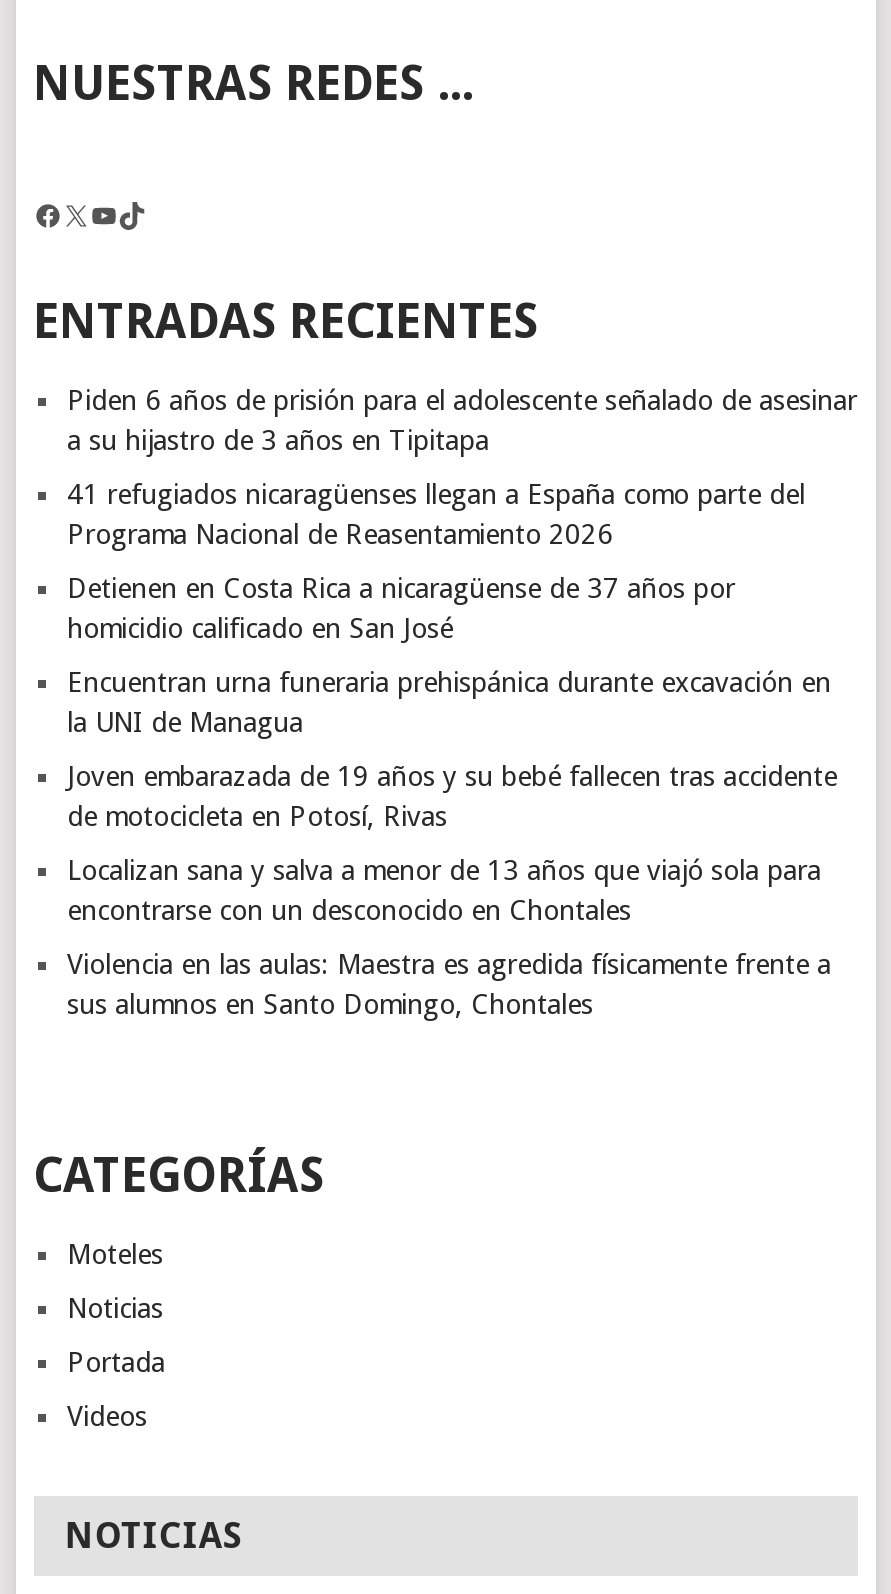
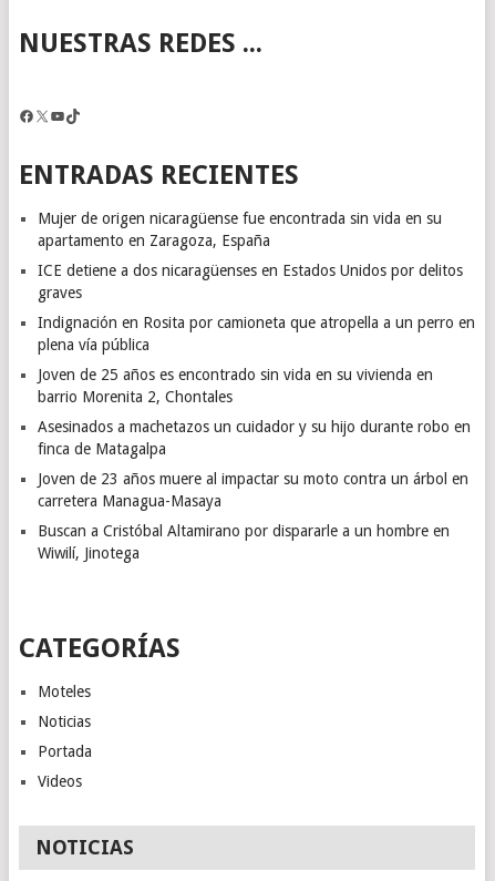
- Piden 6 años de prisión para el adolescente señalado de asesinar
- a su hijastro de 3 años en Tipitapa
+ Mujer de origen nicaragüense fue encontrada sin vida en su
+ apartamento en Zaragoza, España

- 41 refugiados nicaragüenses llegan a España como parte del
- Programa Nacional de Reasentamiento 2026
+ ICE detiene a dos nicaragüenses en Estados Unidos por delitos
+ graves

- Detienen en Costa Rica a nicaragüense de 37 años por
- homicidio calificado en San José
+ Indignación en Rosita por camioneta que atropella a un perro en
+ plena vía pública

- Encuentran urna funeraria prehispánica durante excavación en
- la UNI de Managua
+ Joven de 25 años es encontrado sin vida en su vivienda en
+ barrio Morenita 2, Chontales

- Joven embarazada de 19 años y su bebé fallecen tras accidente
- de motocicleta en Potosí, Rivas
+ Asesinados a machetazos un cuidador y su hijo durante robo en
+ finca de Matagalpa

- Localizan sana y salva a menor de 13 años que viajó sola para
- encontrarse con un desconocido en Chontales
+ Joven de 23 años muere al impactar su moto contra un árbol en
+ carretera Managua-Masaya

- Violencia en las aulas: Maestra es agredida físicamente frente a
- sus alumnos en Santo Domingo, Chontales
+ Buscan a Cristóbal Altamirano por dispararle a un hombre en
+ Wiwilí, Jinotega
